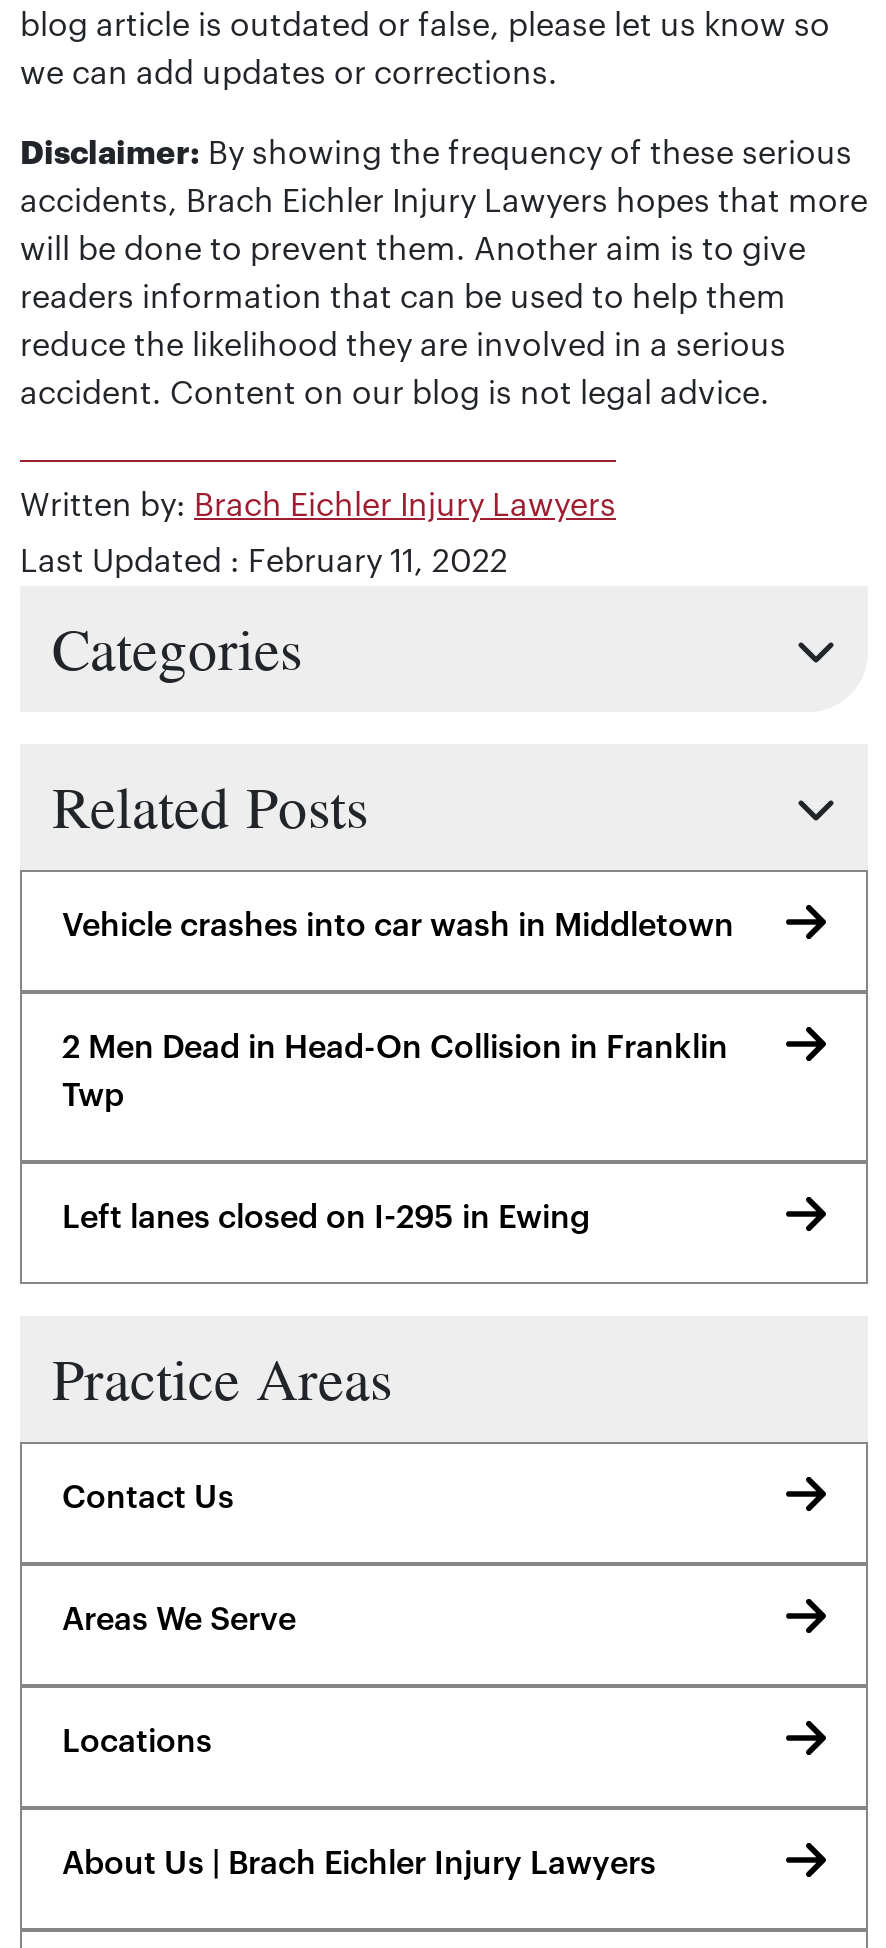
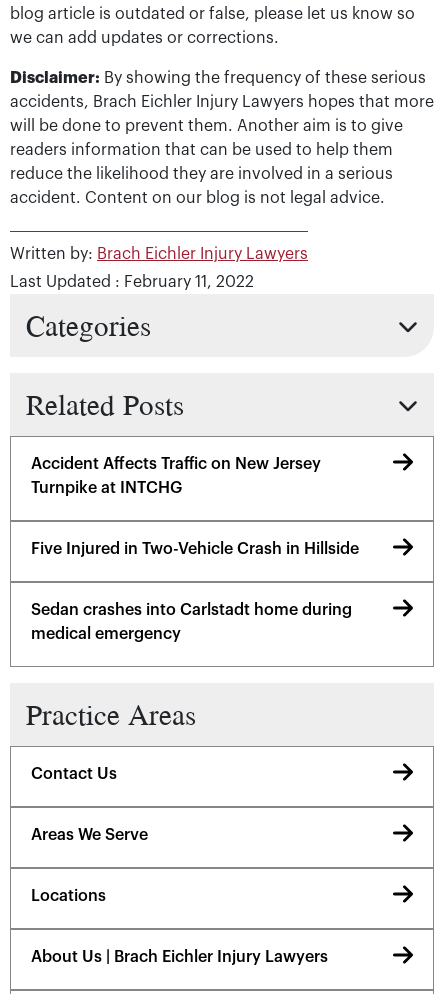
- Vehicle crashes into car wash in Middletown
+ Accident Affects Traffic on New Jersey
+ Turnpike at INTCHG

- 2 Men Dead in Head-On Collision in Franklin
- Twp
+ Five Injured in Two-Vehicle Crash in Hillside

- Left lanes closed on I-295 in Ewing
+ Sedan crashes into Carlstadt home during
+ medical emergency
